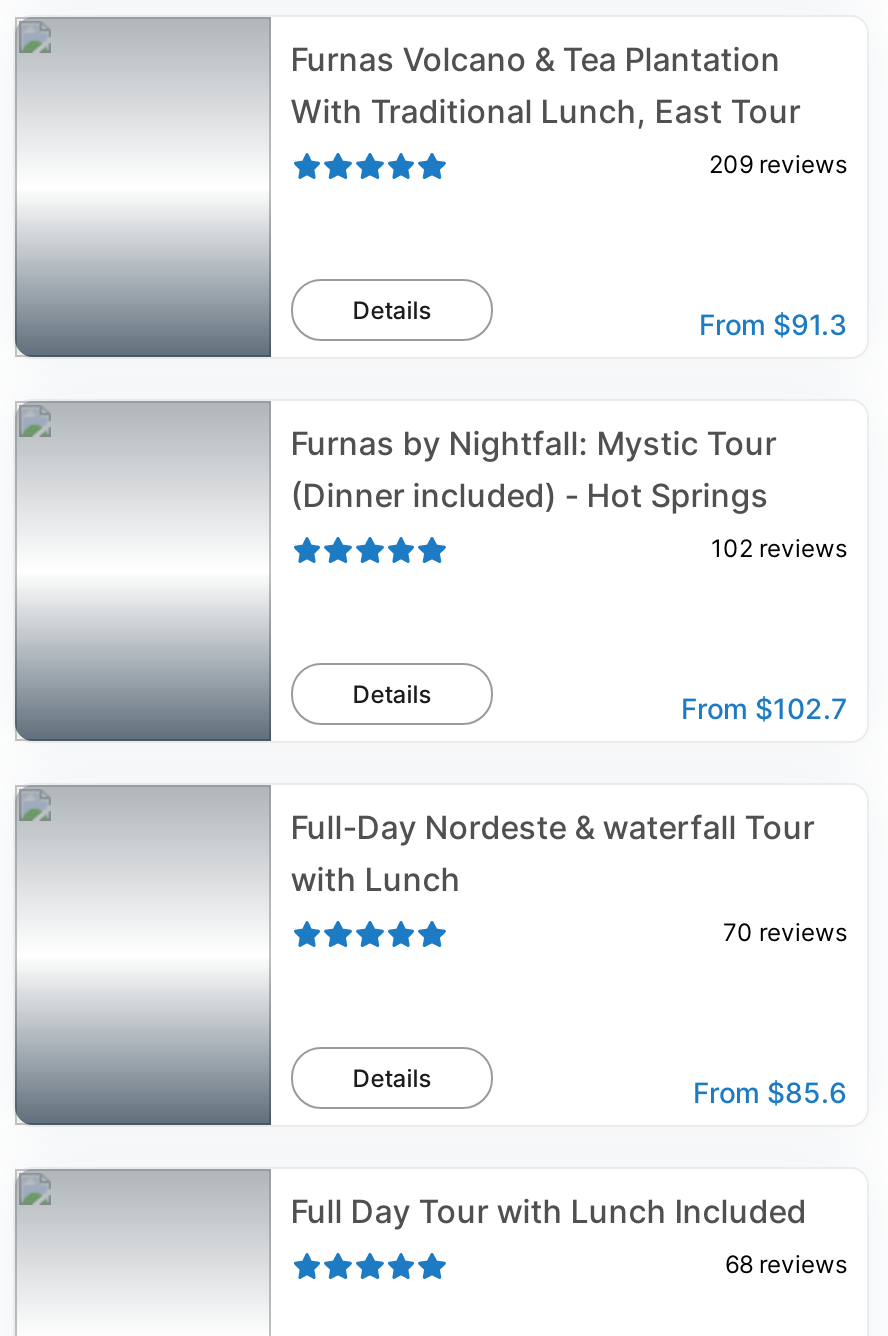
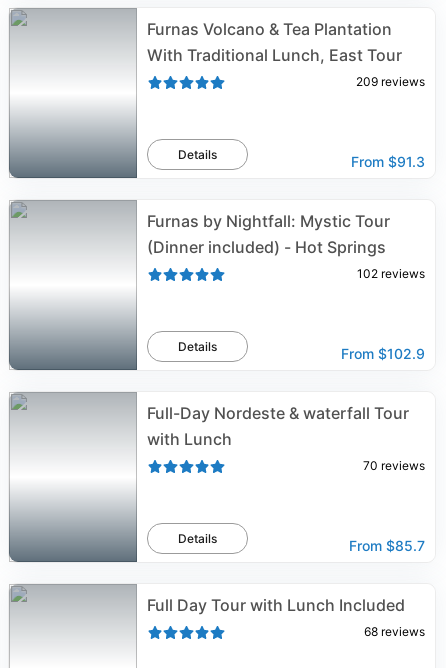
- From $102.7
+ From $102.9

- From $85.6
+ From $85.7
